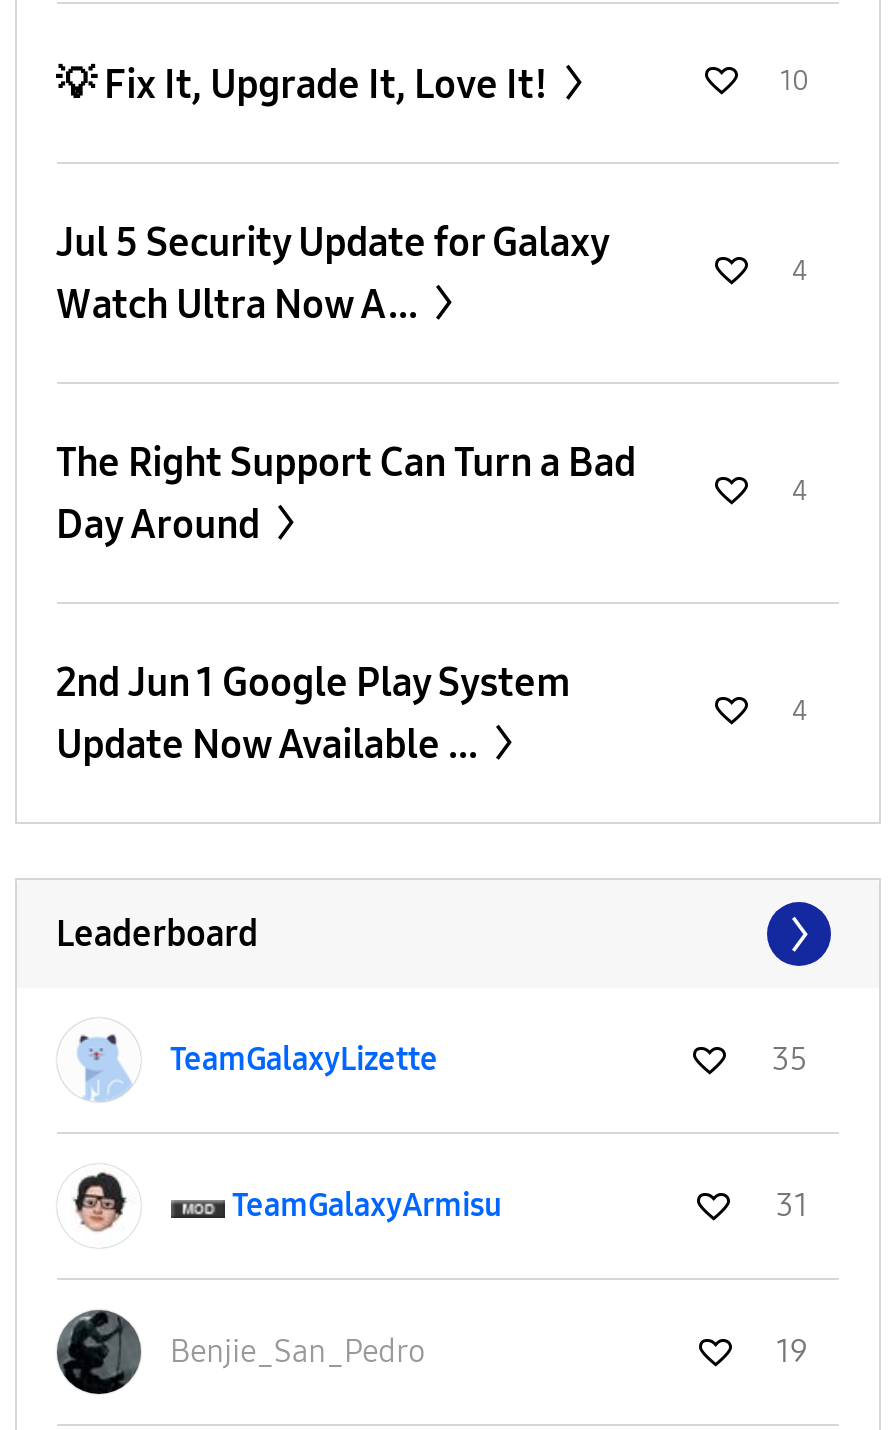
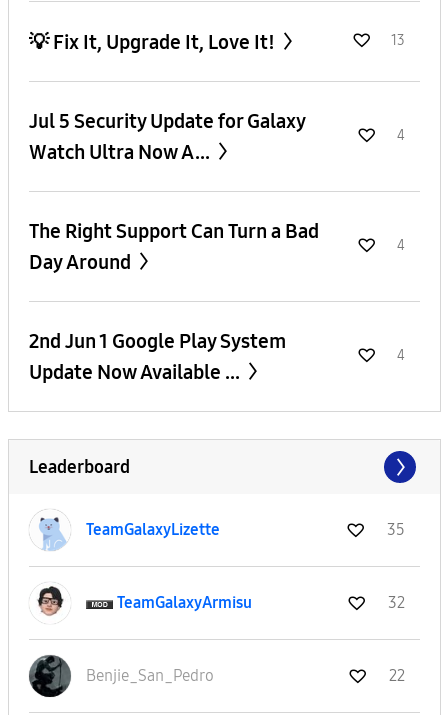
- 10
+ 13

- 31
+ 32

- 19
+ 22
